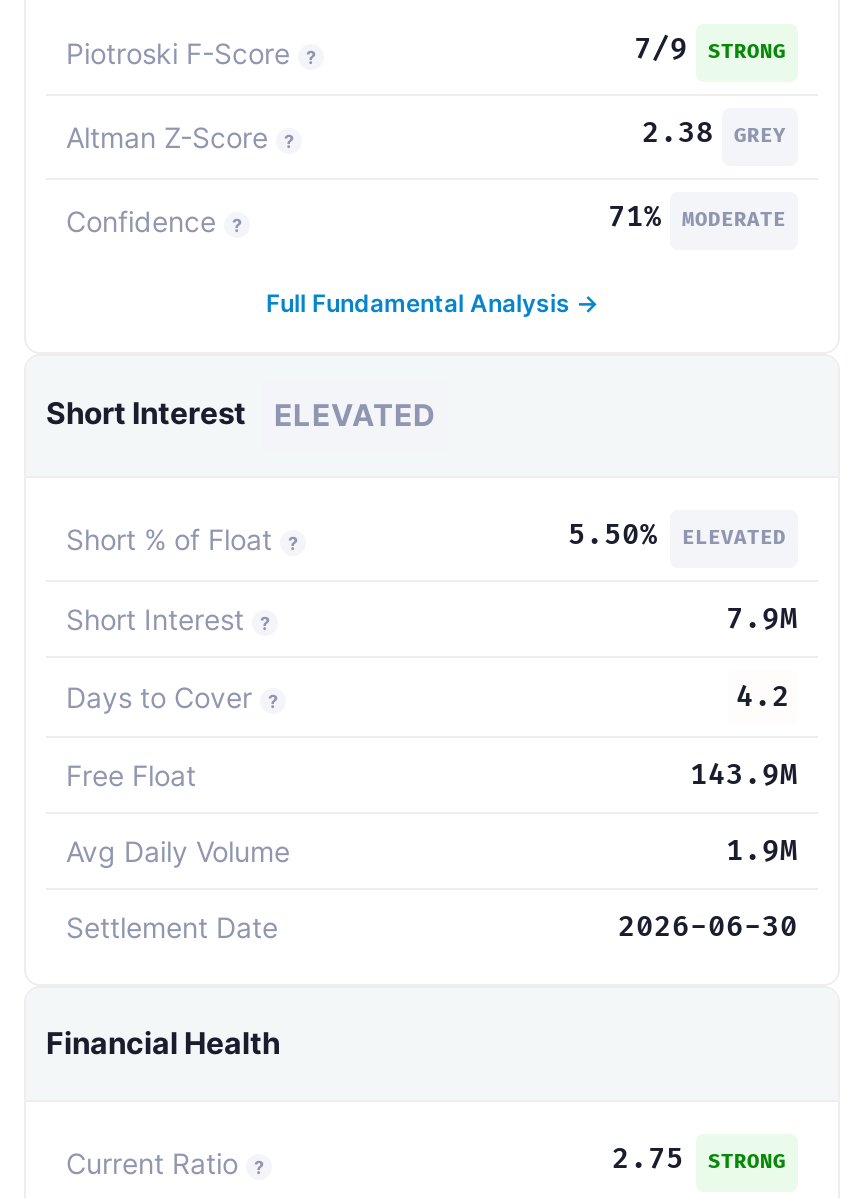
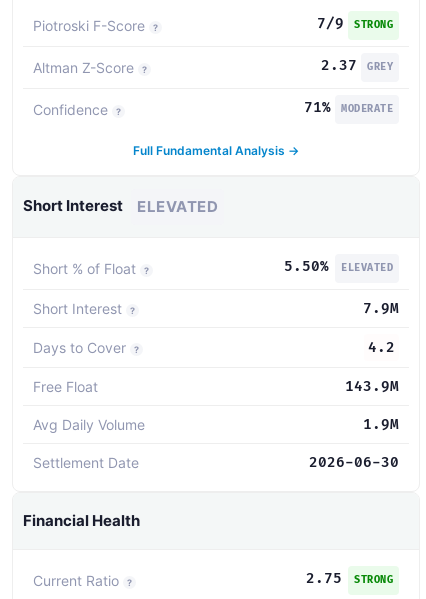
- 2.38 GREY
+ 2.37 GREY
